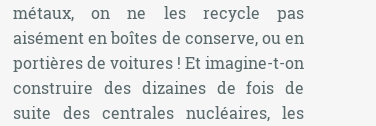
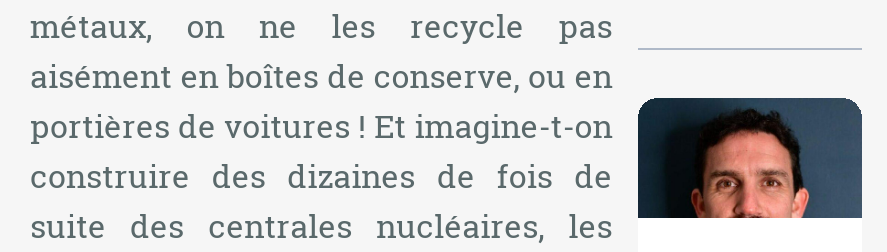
+ [image]
